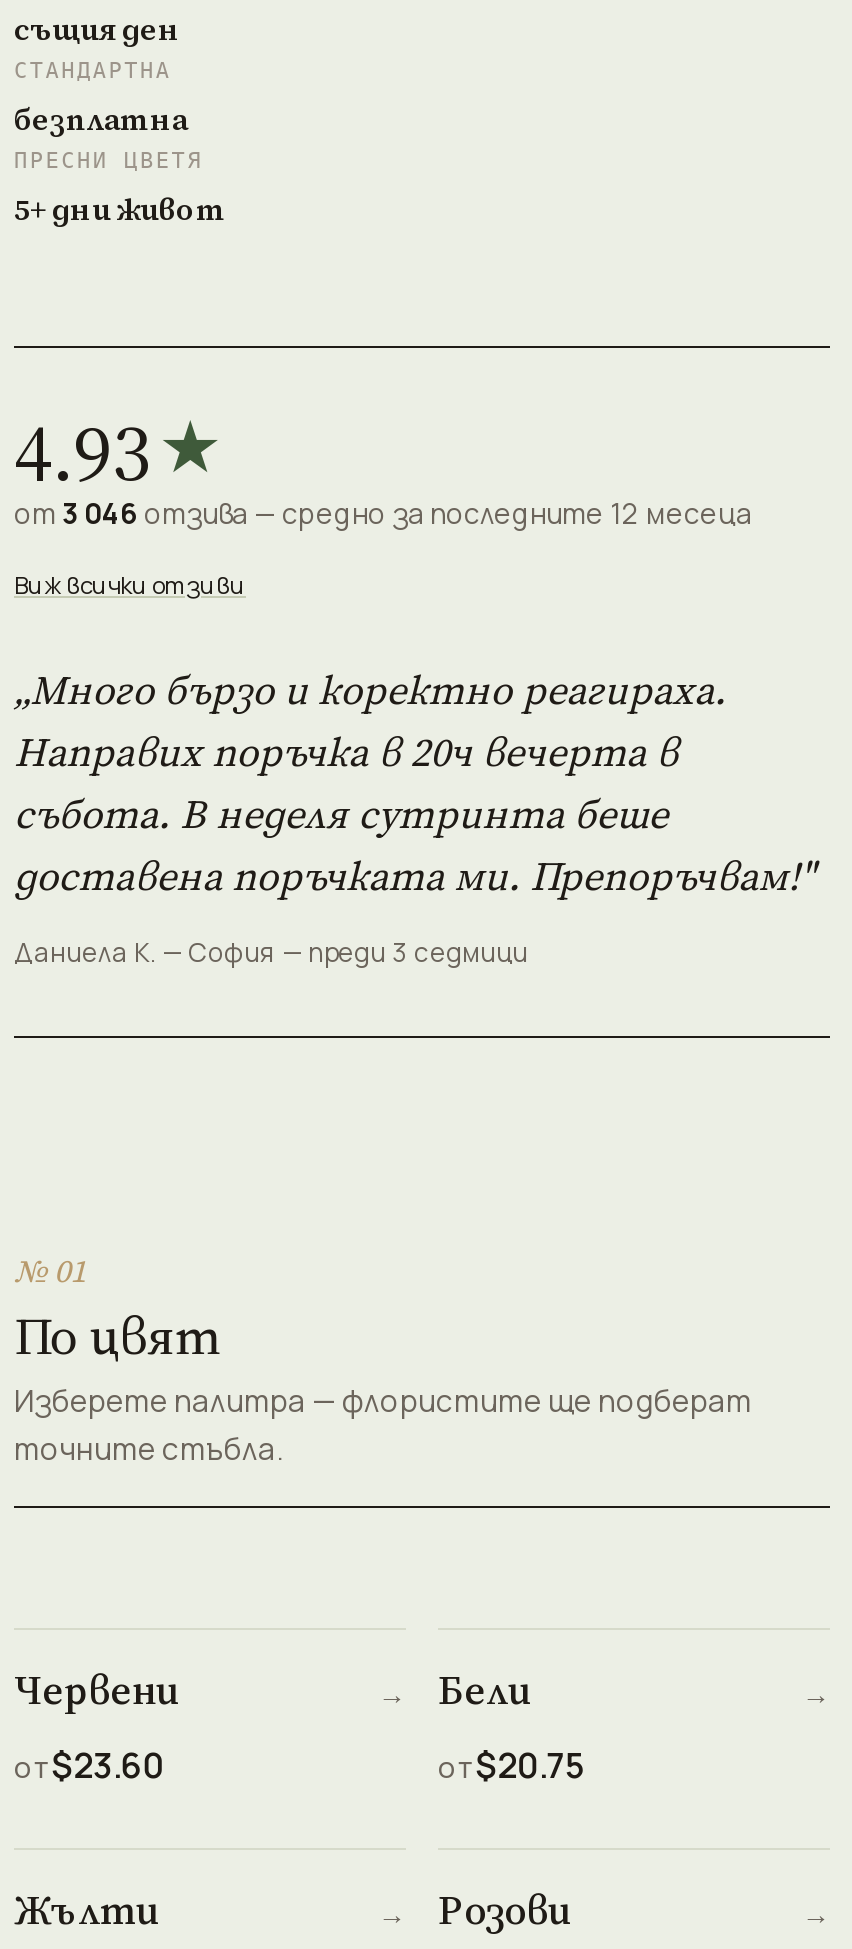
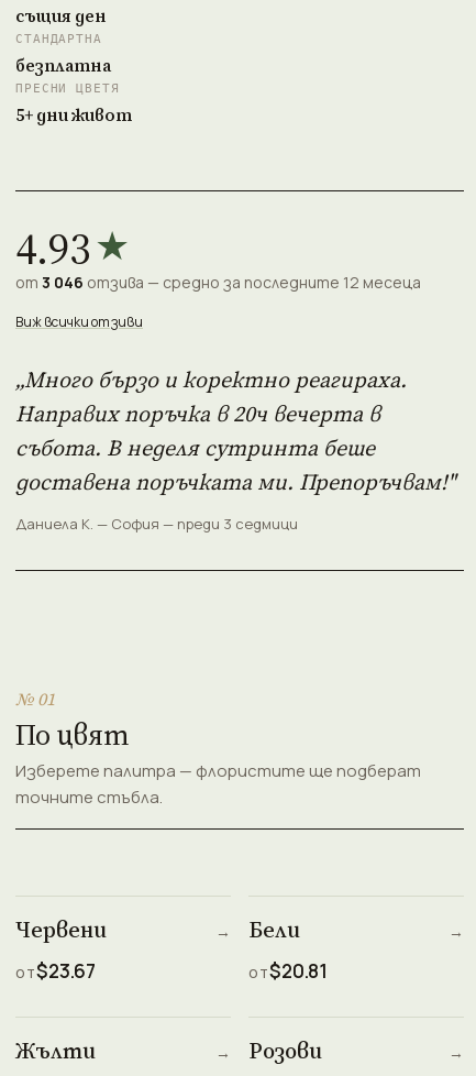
- ОТ$23.60
+ ОТ$23.67

- ОТ$20.75
+ ОТ$20.81
